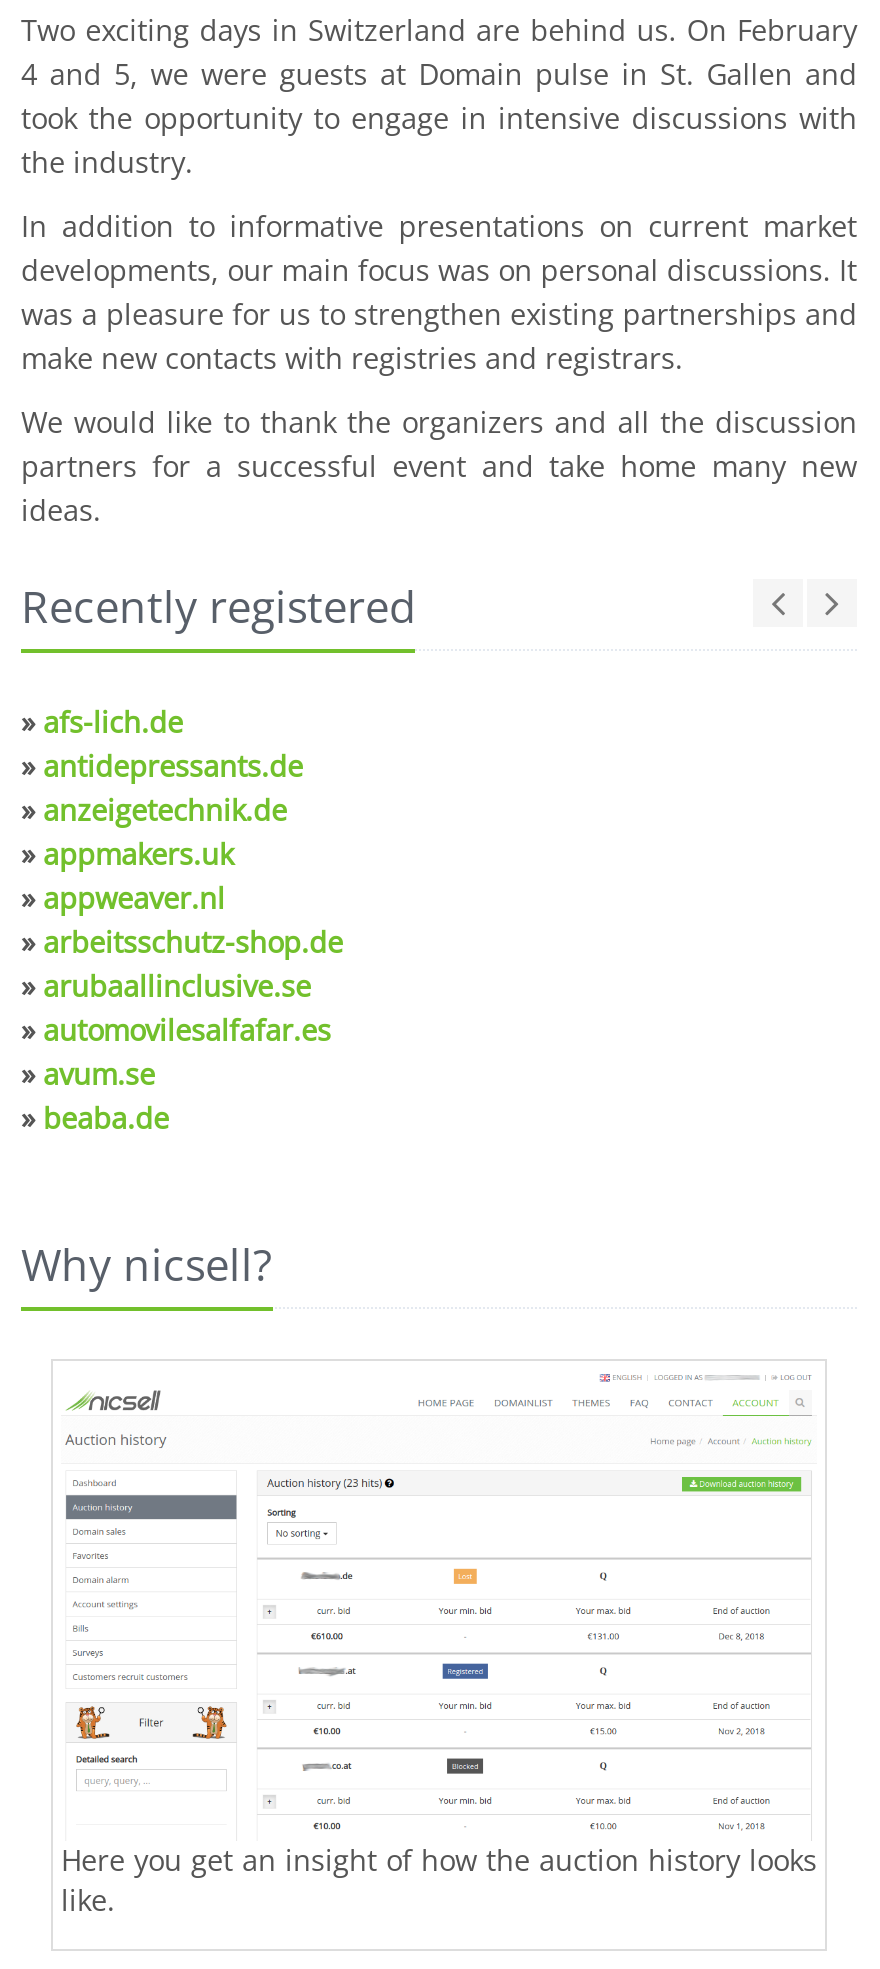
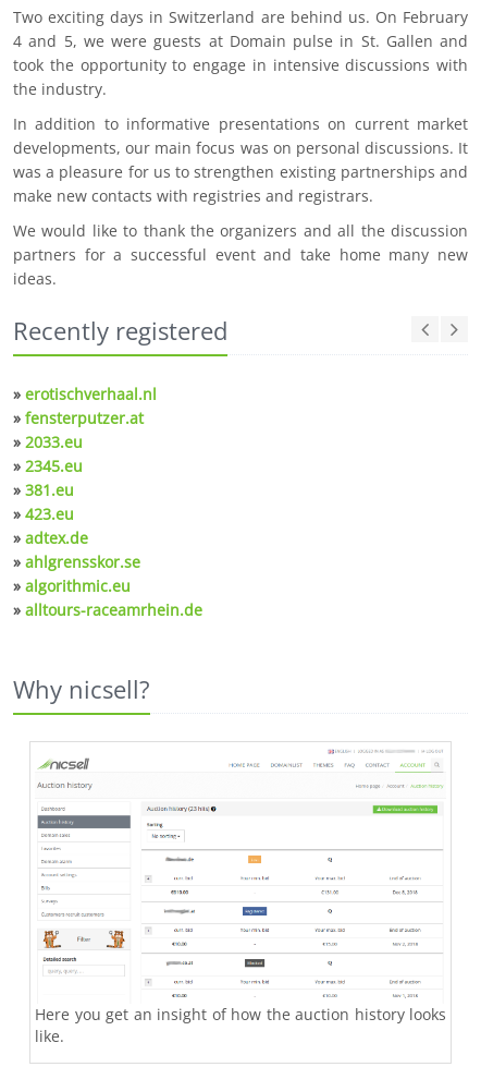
- » afs-lich.de
- » antidepressants.de
- » anzeigetechnik.de
- » appmakers.uk
- » appweaver.nl
- » arbeitsschutz-shop.de
- » arubaallinclusive.se
- » automovilesalfafar.es
- » avum.se
- » beaba.de
+ » erotischverhaal.nl
+ » fensterputzer.at
+ » 2033.eu
+ » 2345.eu
+ » 381.eu
+ » 423.eu
+ » adtex.de
+ » ahlgrensskor.se
+ » algorithmic.eu
+ » alltours-raceamrhein.de
